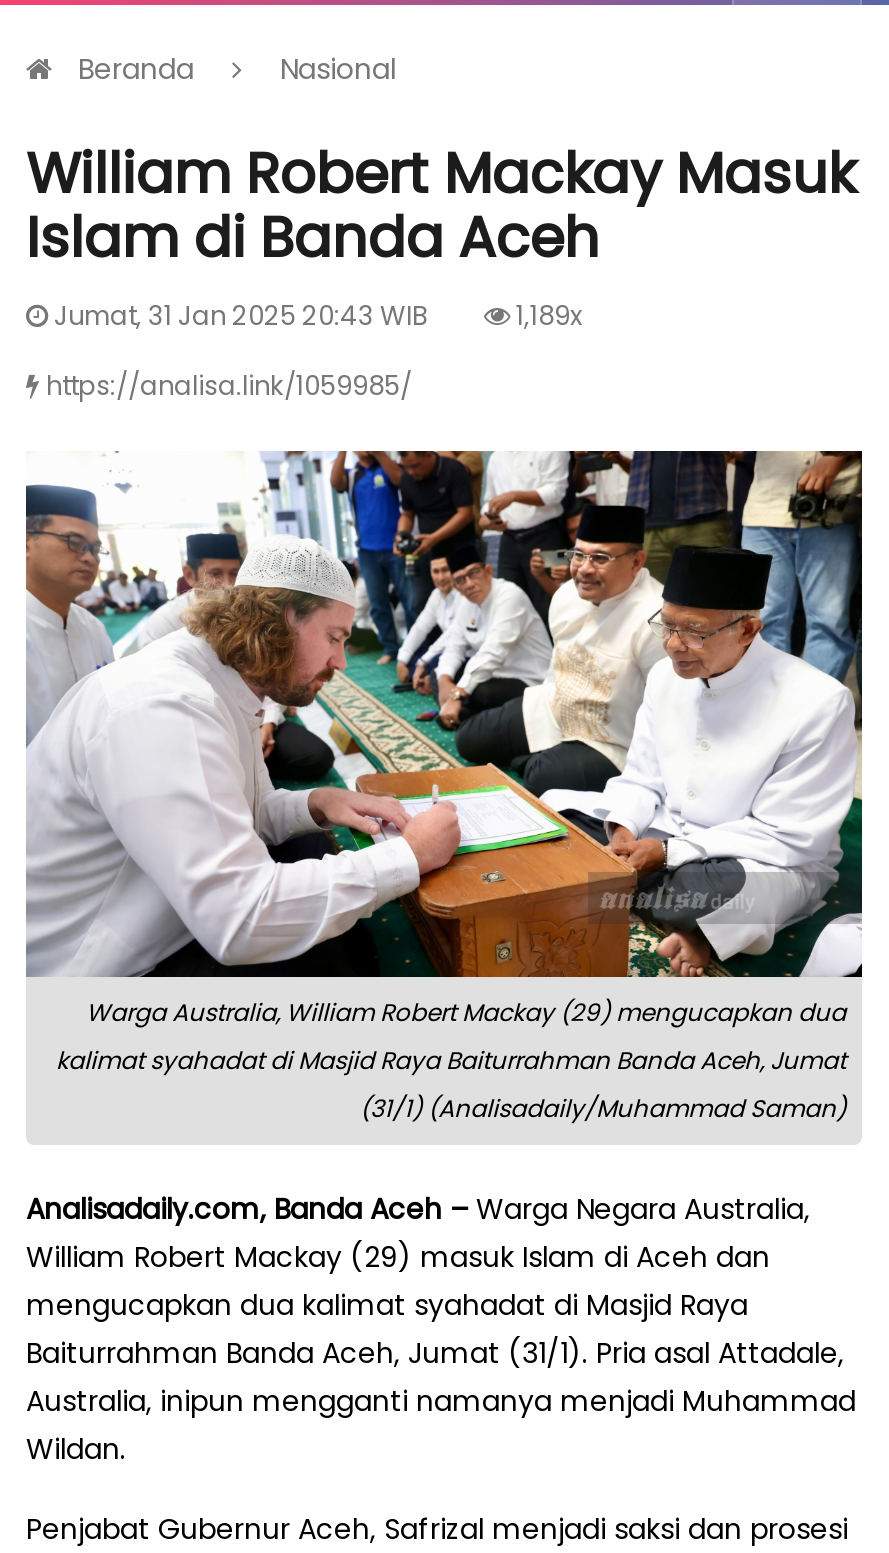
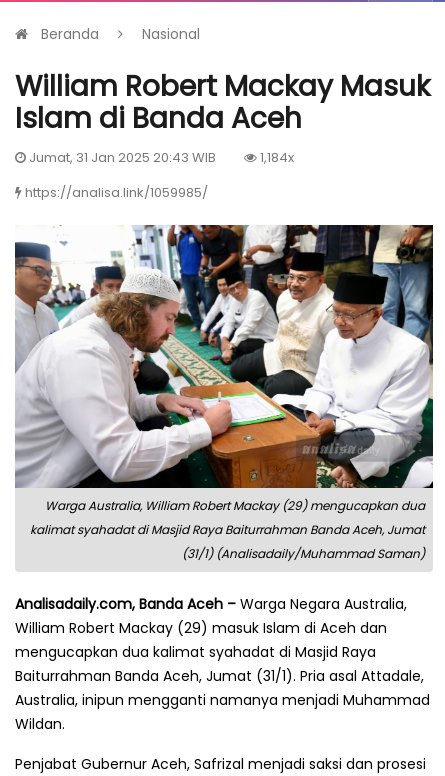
- 1,189x
+ 1,184x
